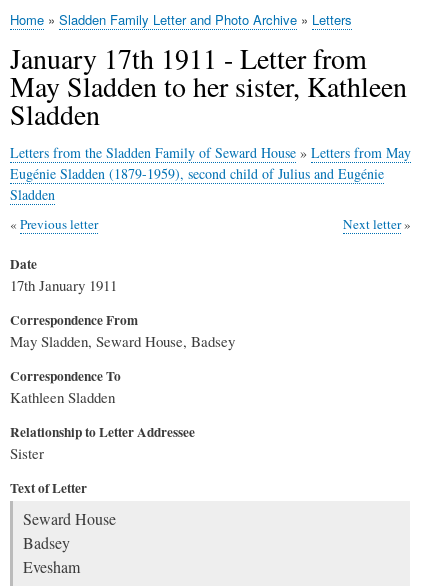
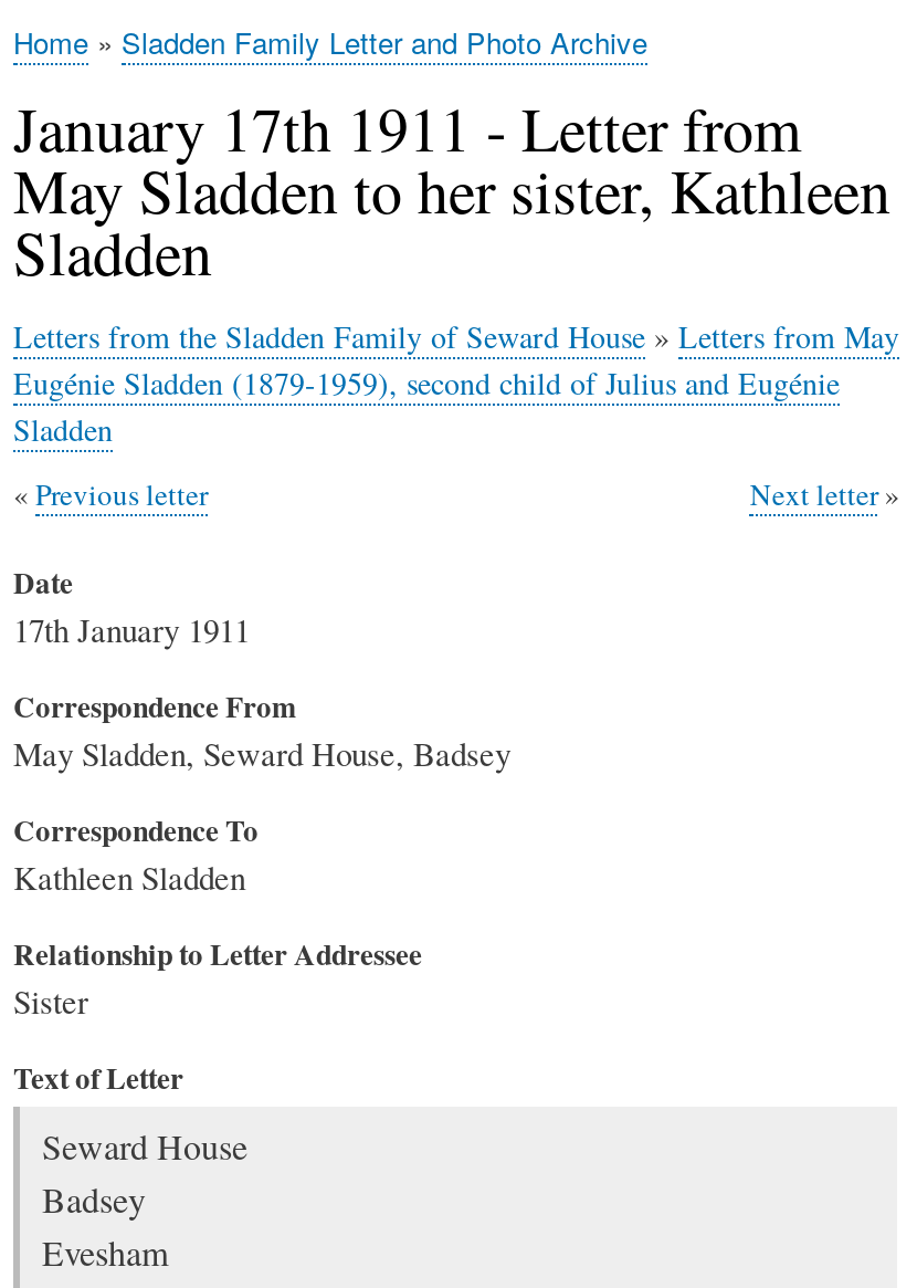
- Letters
